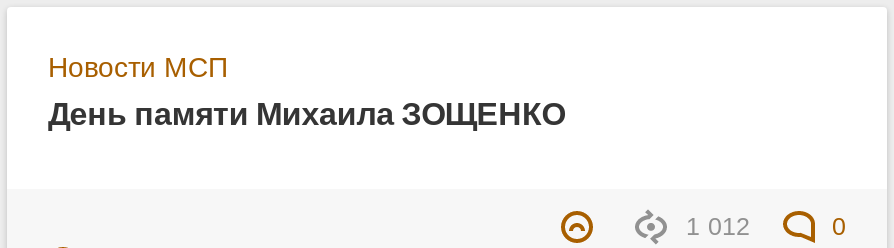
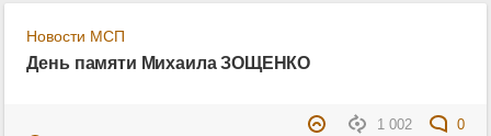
- 1 012
+ 1 002
